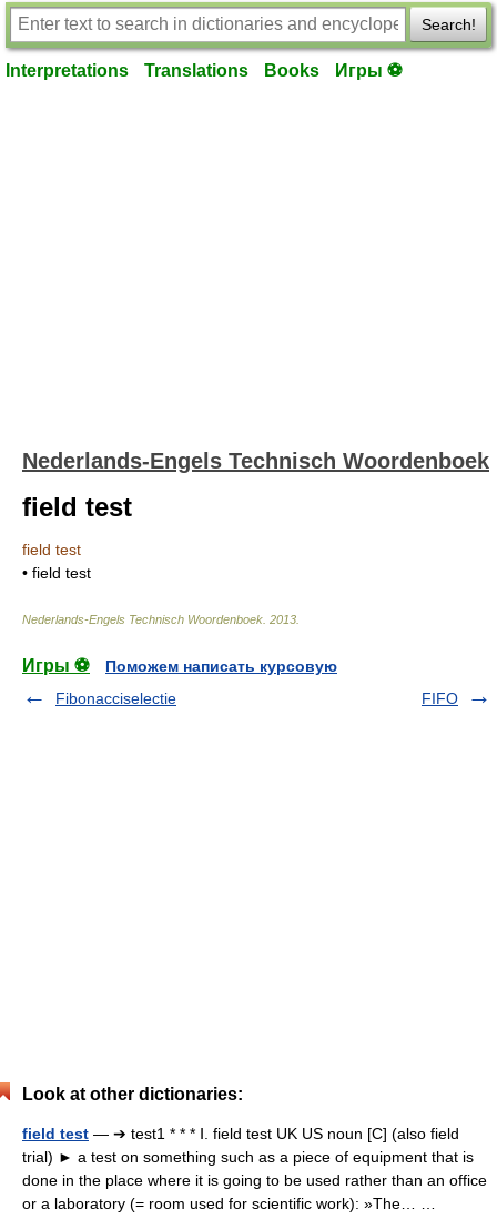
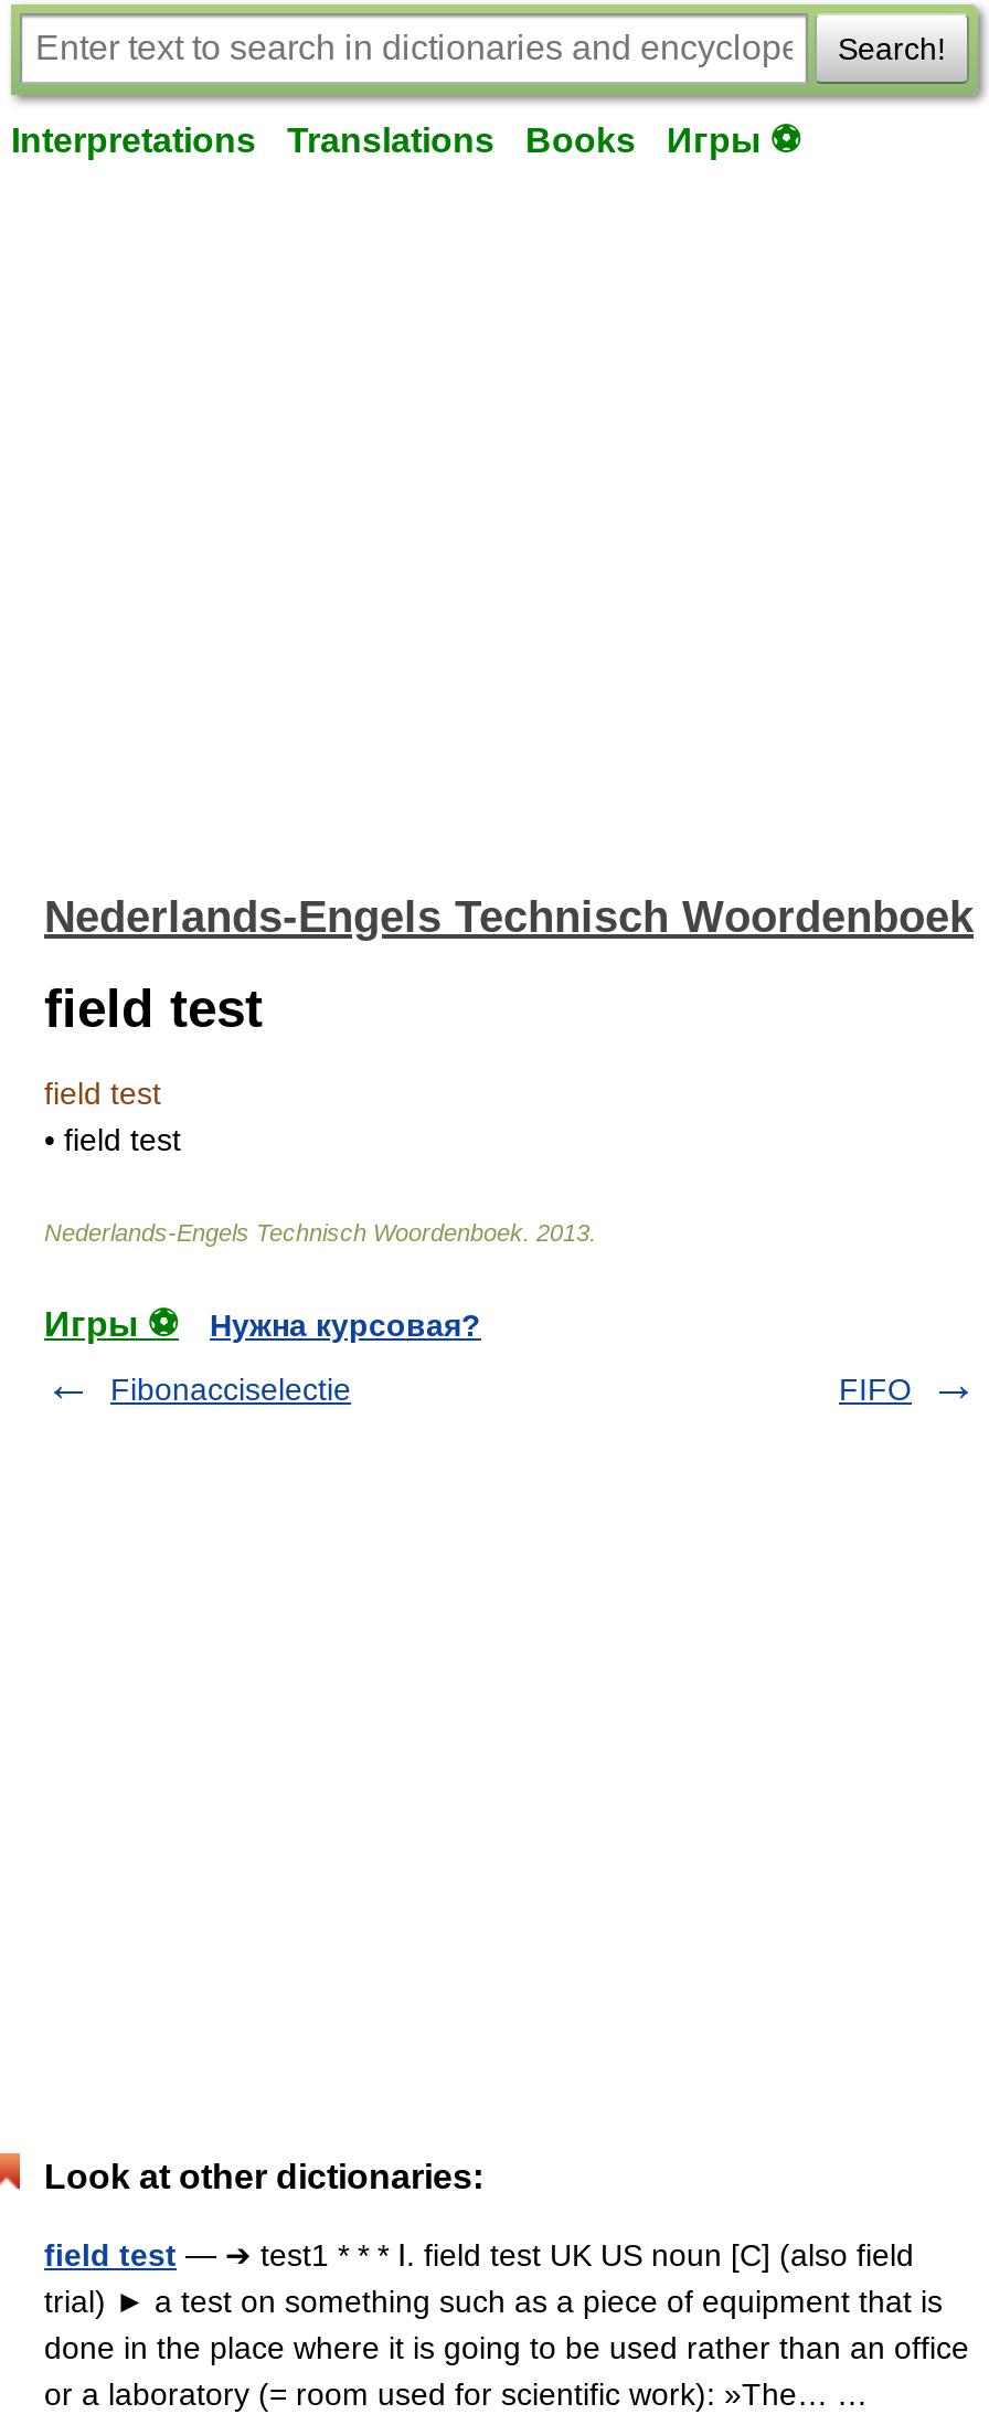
- Поможем написать курсовую
+ Нужна курсовая?
